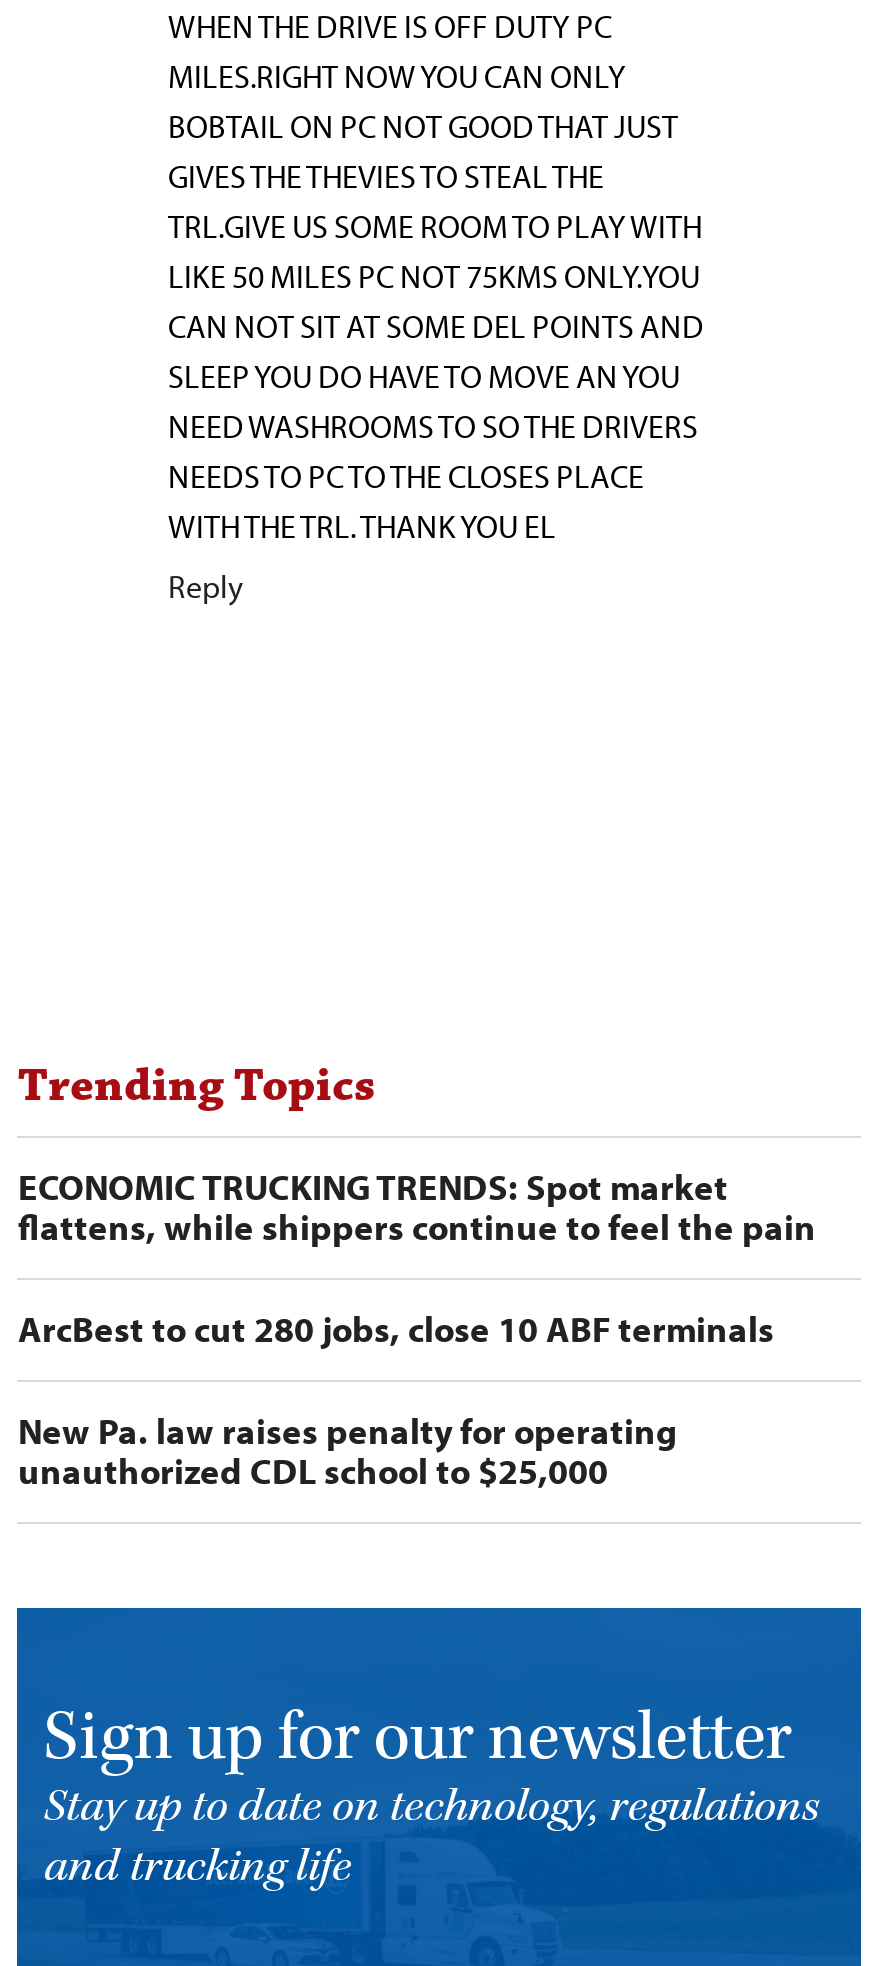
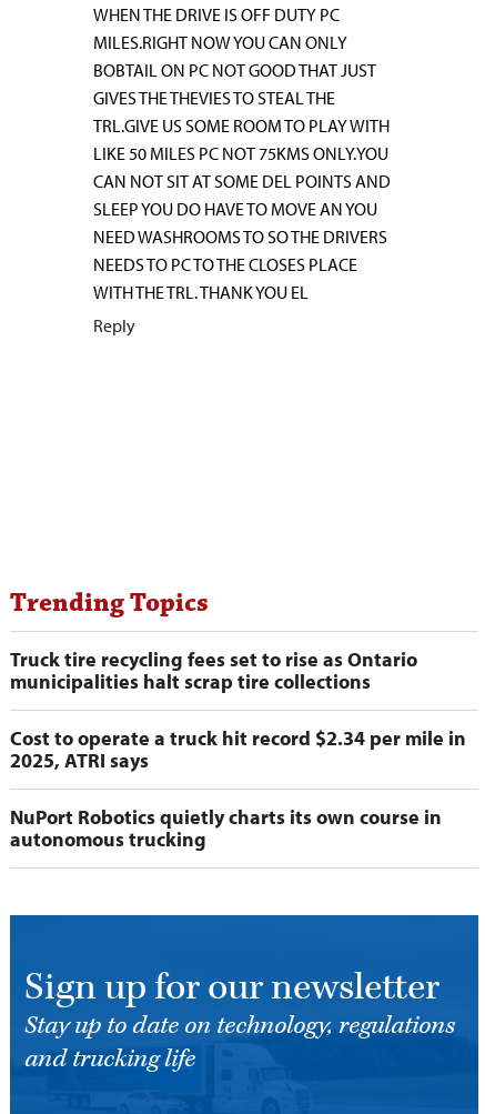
- ECONOMIC TRUCKING TRENDS: Spot market
- flattens, while shippers continue to feel the pain
+ Truck tire recycling fees set to rise as Ontario
+ municipalities halt scrap tire collections

- ArcBest to cut 280 jobs, close 10 ABF terminals
+ Cost to operate a truck hit record $2.34 per mile in
+ 2025, ATRI says

- New Pa. law raises penalty for operating
- unauthorized CDL school to $25,000
+ NuPort Robotics quietly charts its own course in
+ autonomous trucking
